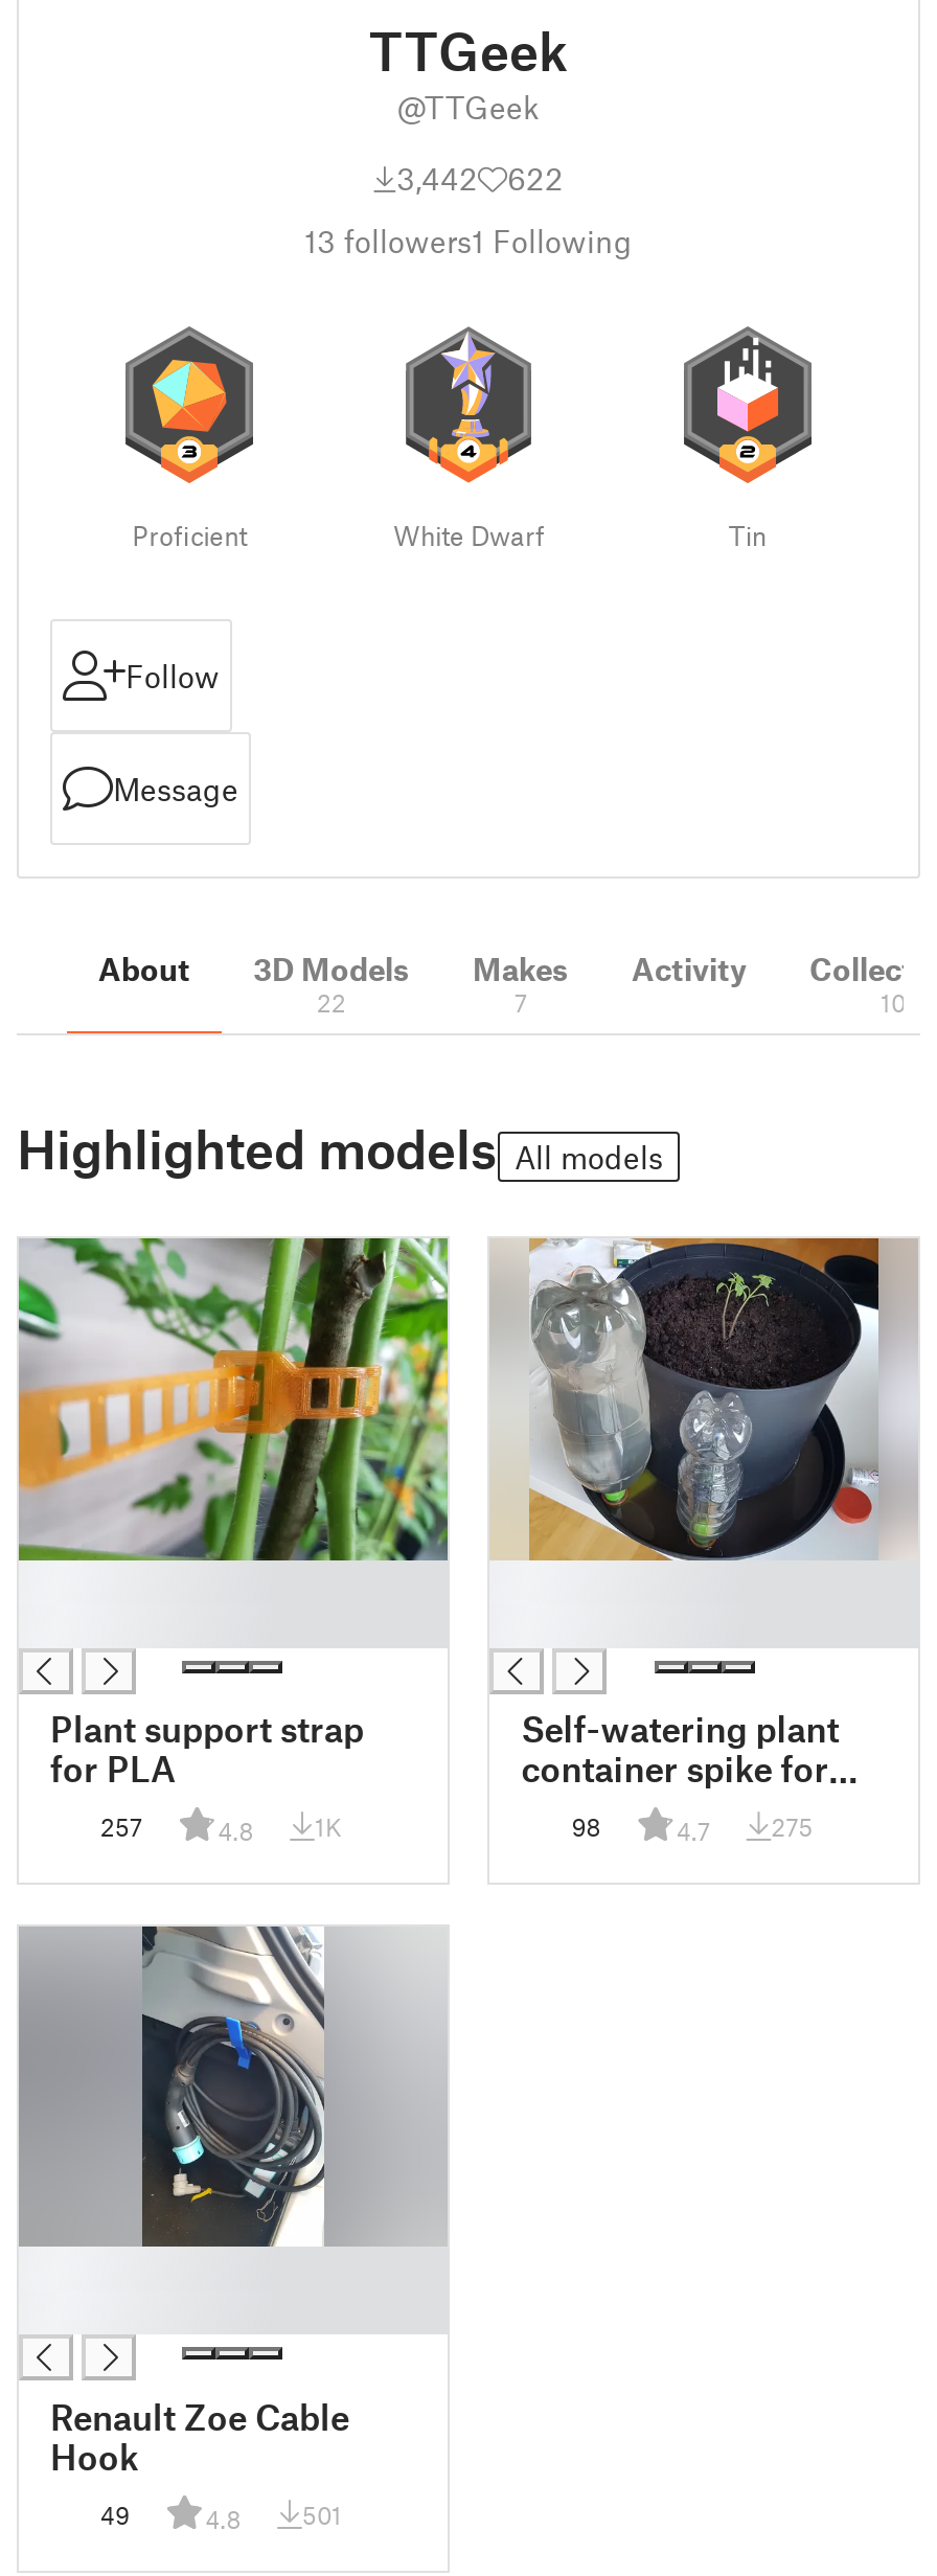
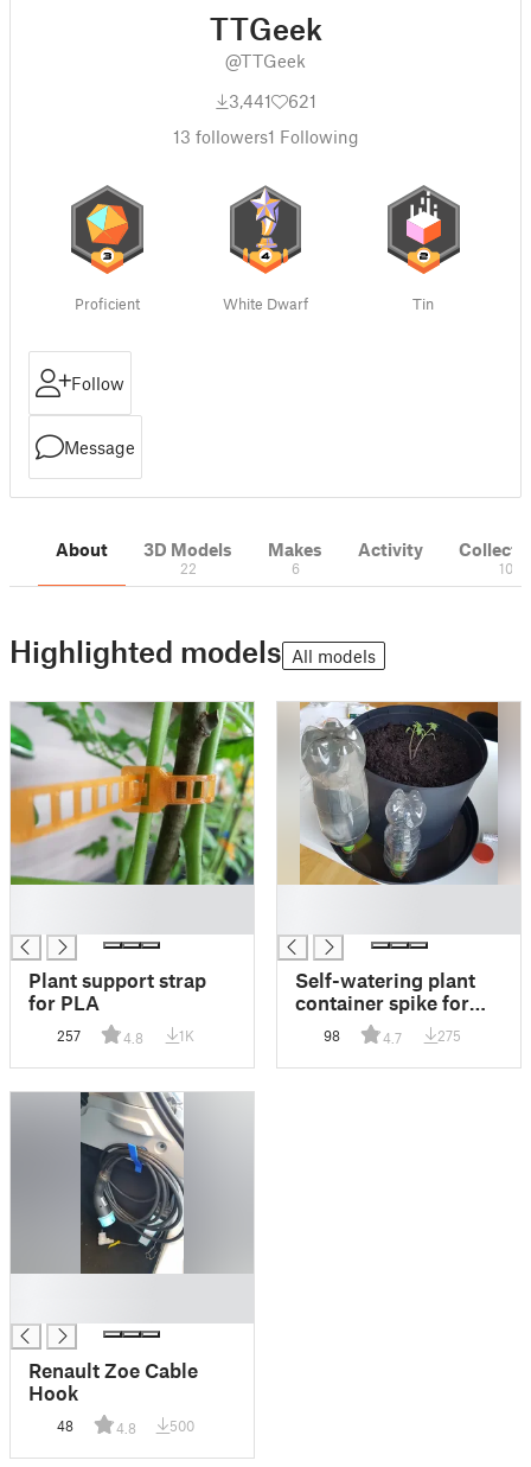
- 3,442
+ 3,441

- 622
+ 621

- 7
+ 6

- 49
+ 48

- 501
+ 500
